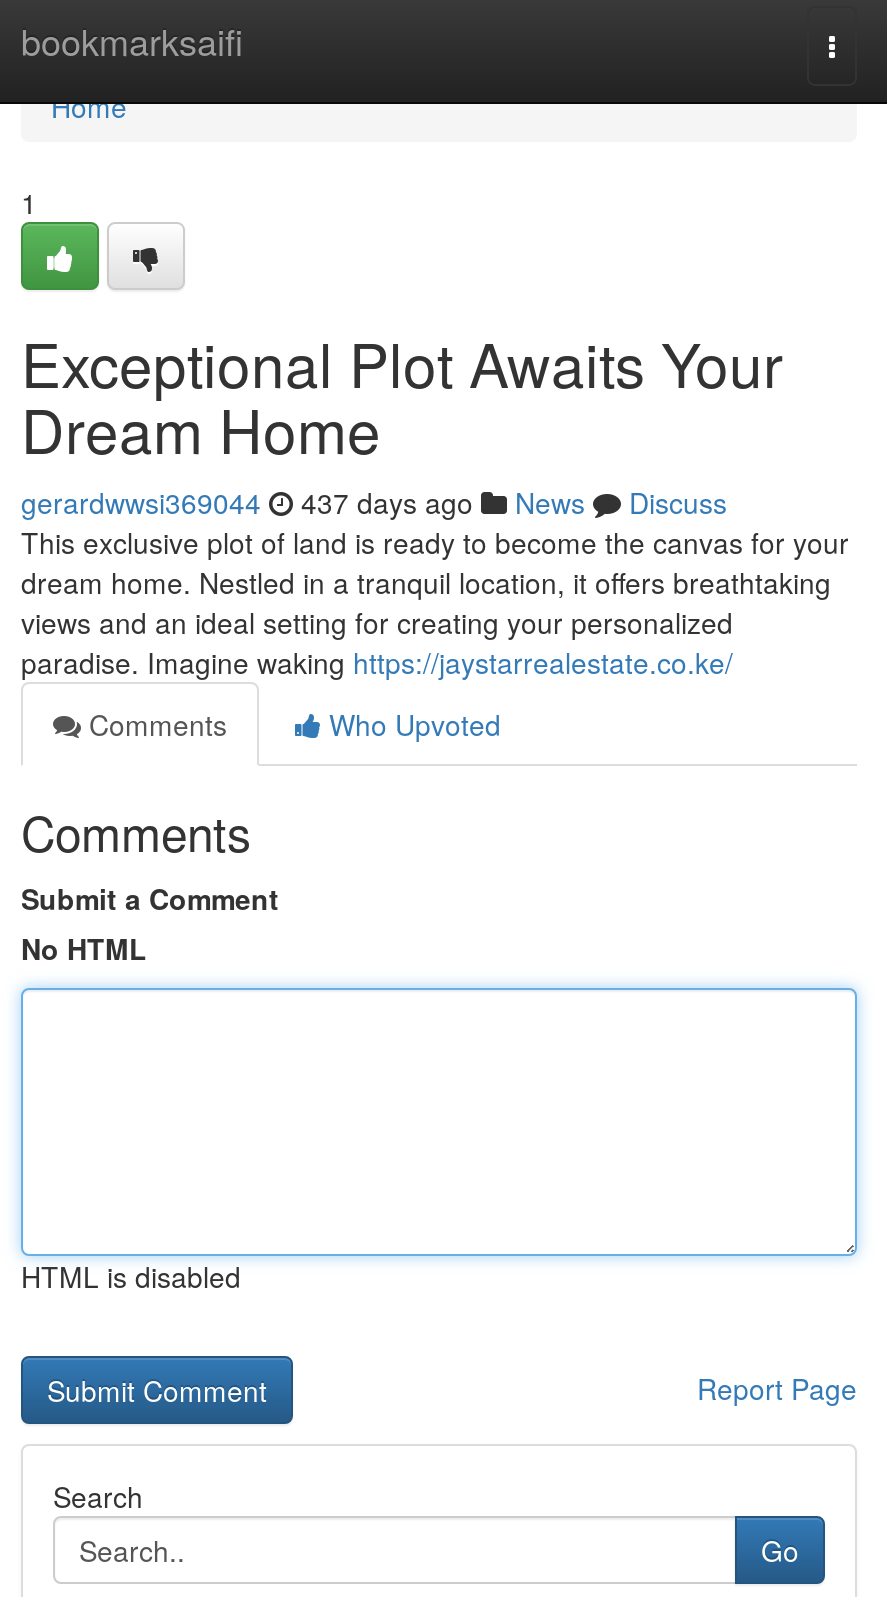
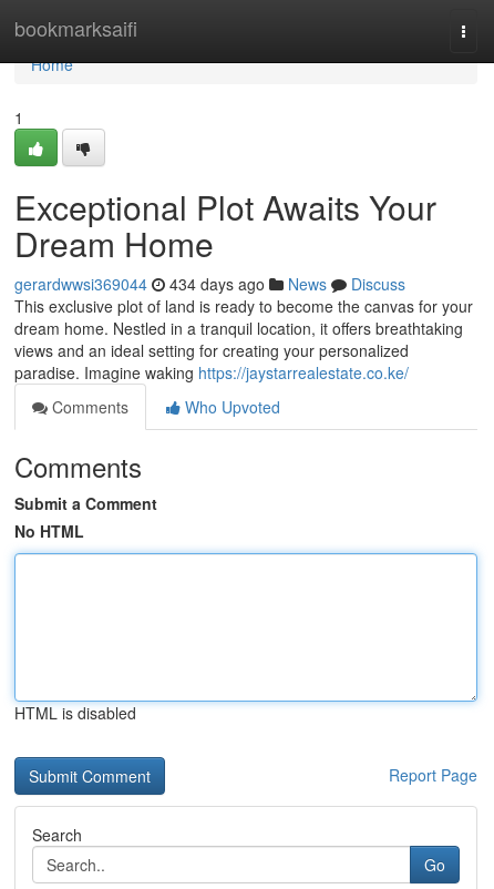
- gerardwwsi369044 437 days ago News Discuss
+ gerardwwsi369044 434 days ago News Discuss
